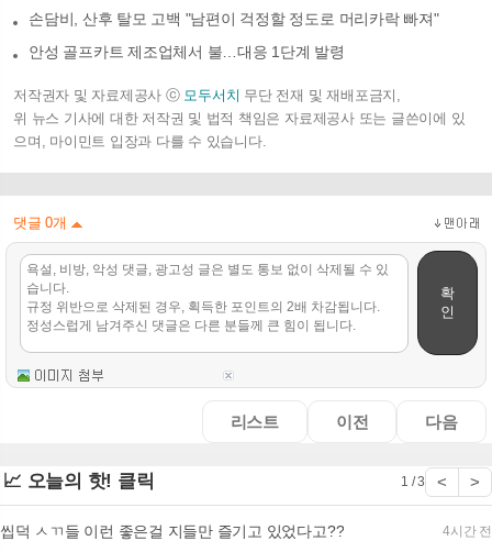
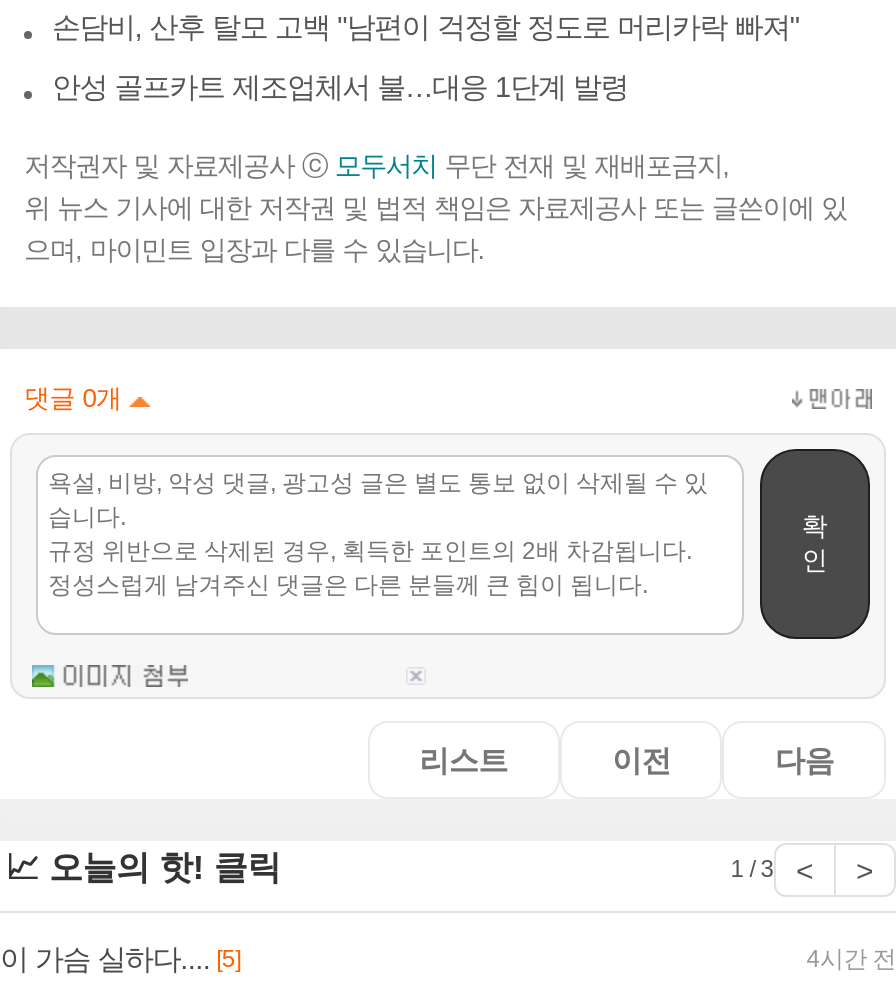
- 씹덕 ㅅㄲ들 이런 좋은걸 지들만 즐기고 있었다고??
+ 이 가슴 실하다.... [5]
